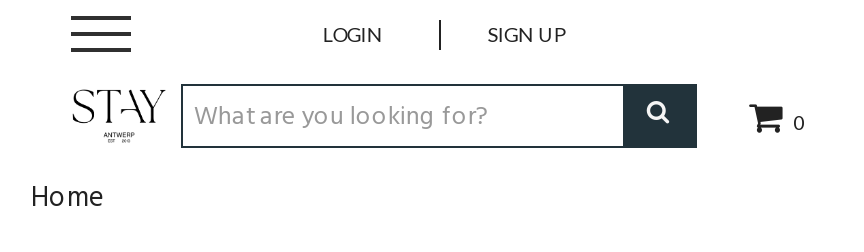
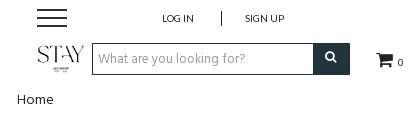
- LOGIN
+ LOG IN
